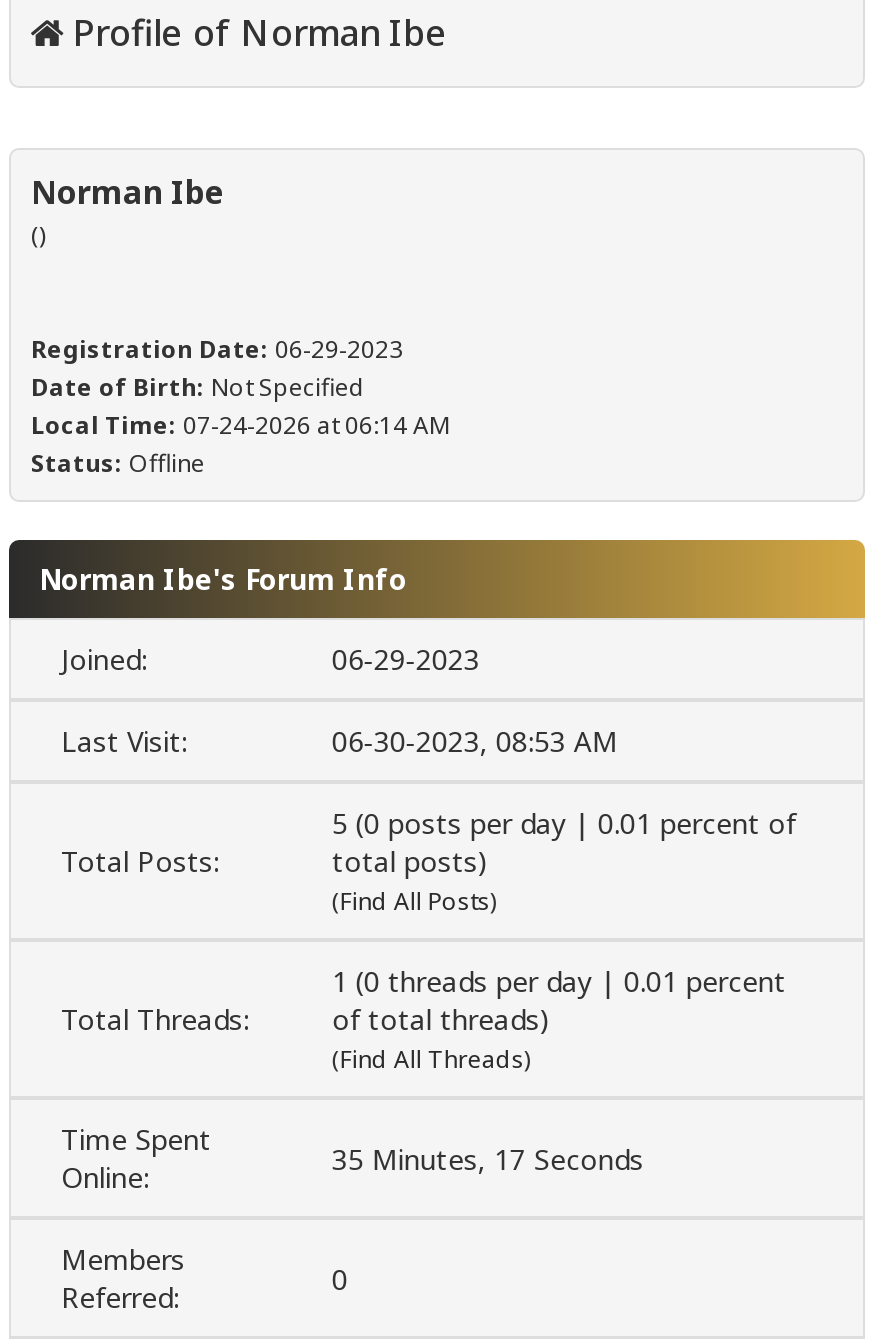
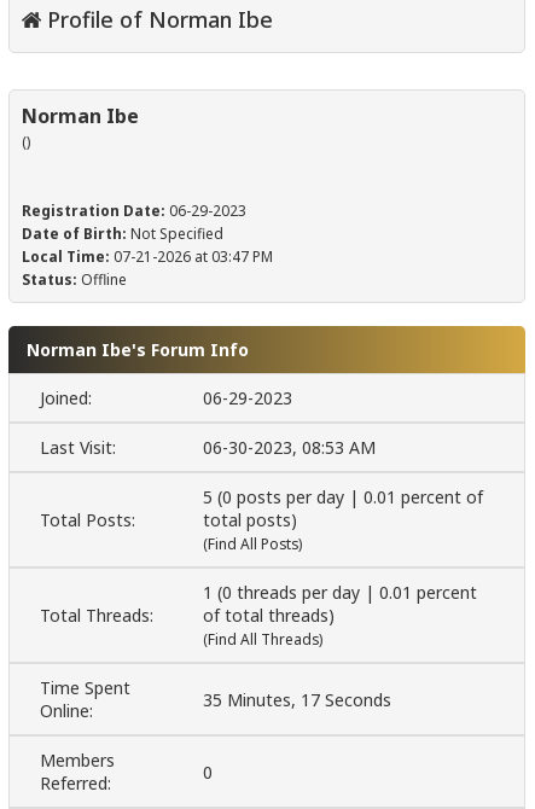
- Local Time: 07-24-2026 at 06:14 AM
+ Local Time: 07-21-2026 at 03:47 PM
